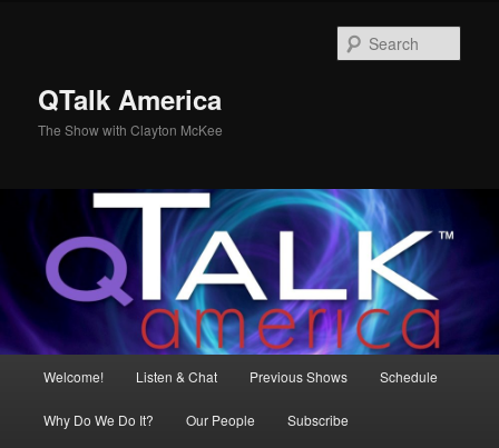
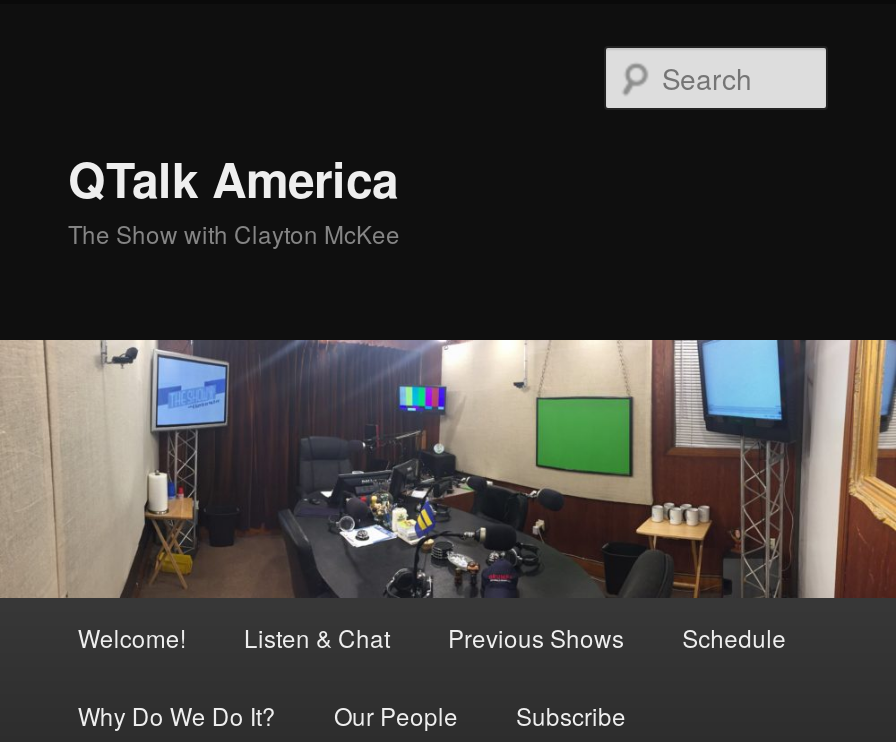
- [image]
+ [image]
